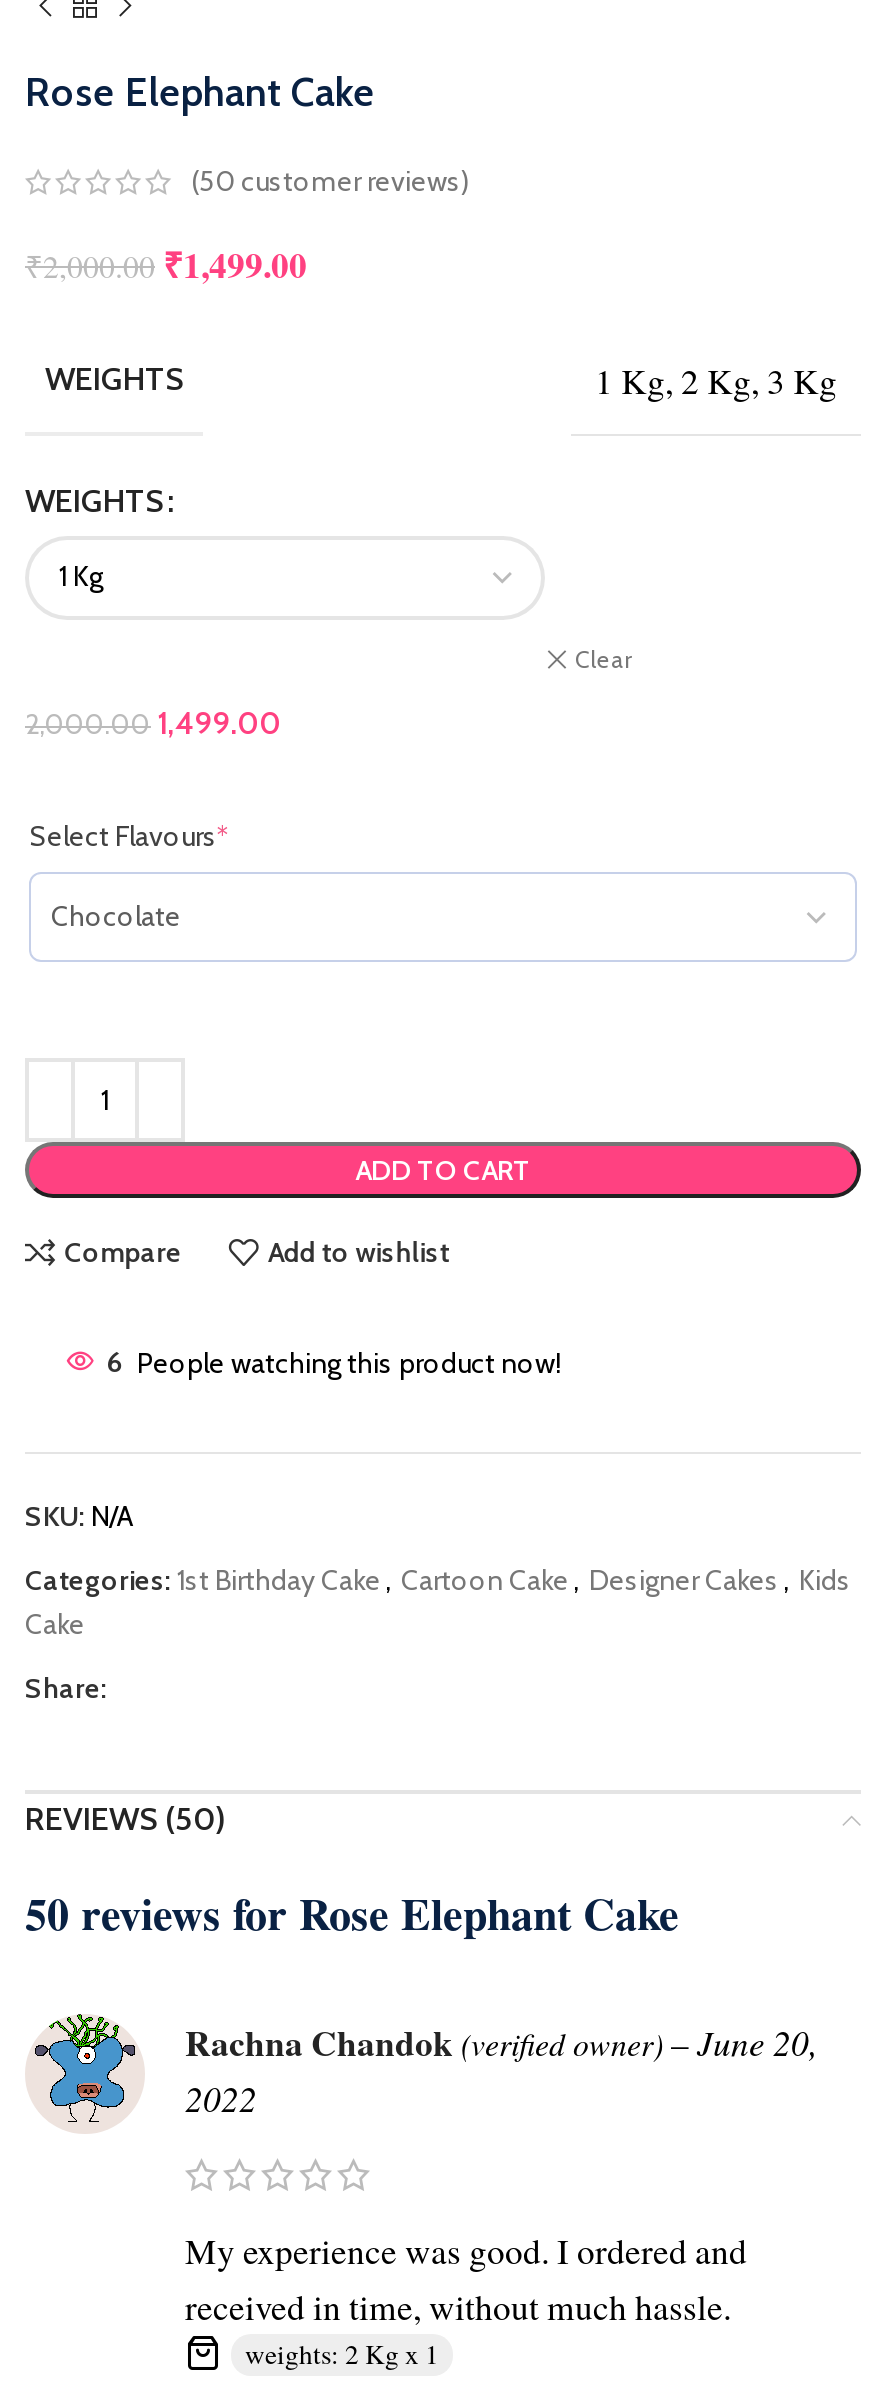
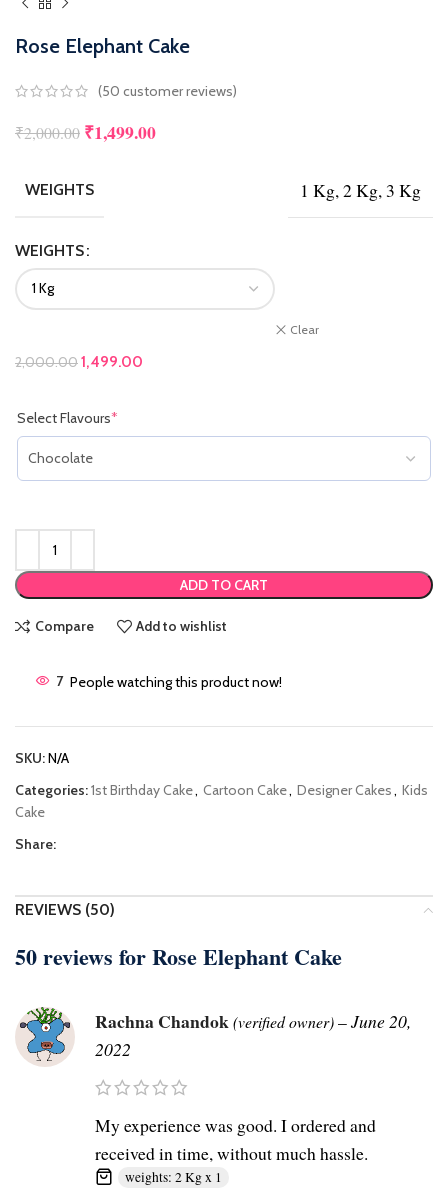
- 6 People watching this product now!
+ 7 People watching this product now!
